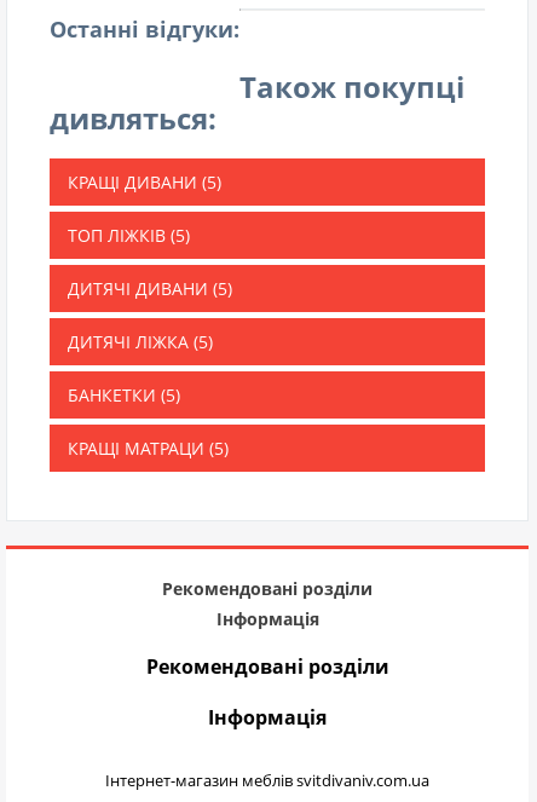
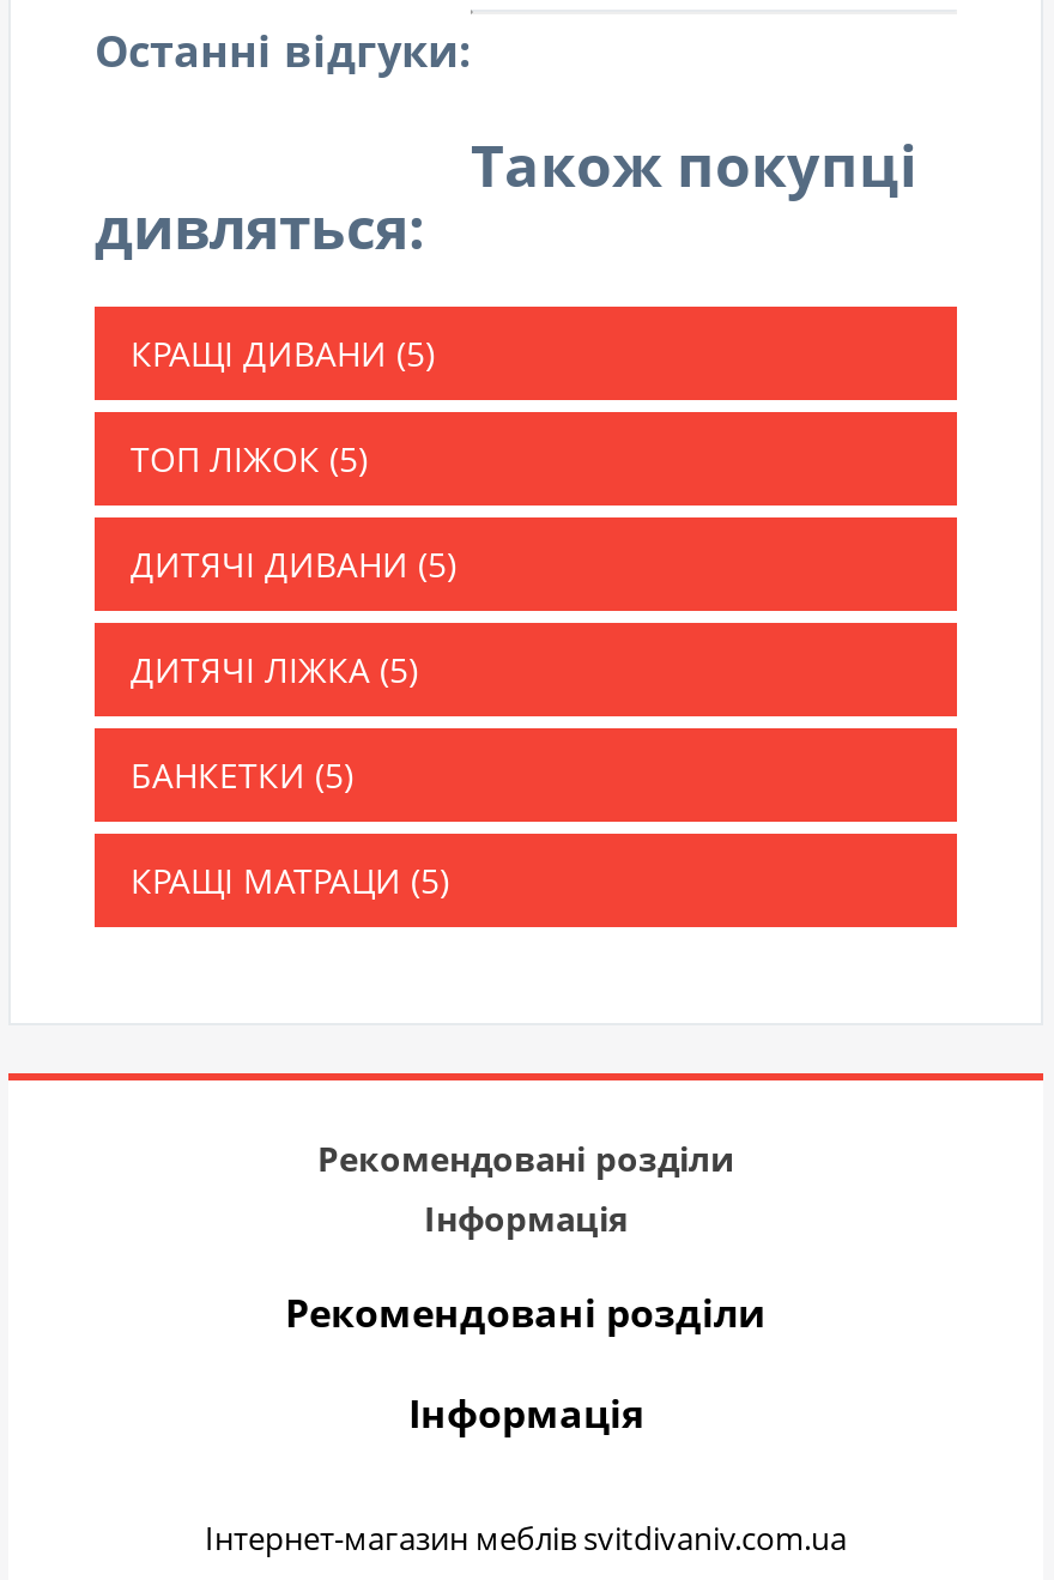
- ТОП ЛІЖКІВ (5)
+ ТОП ЛІЖОК (5)
